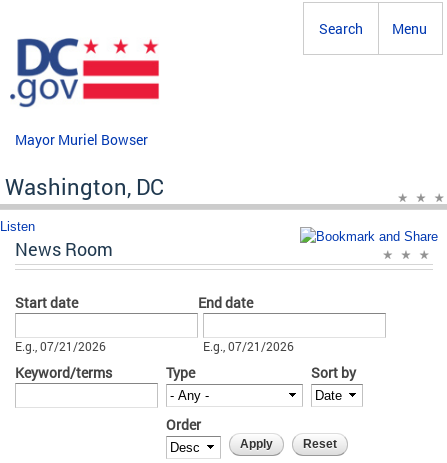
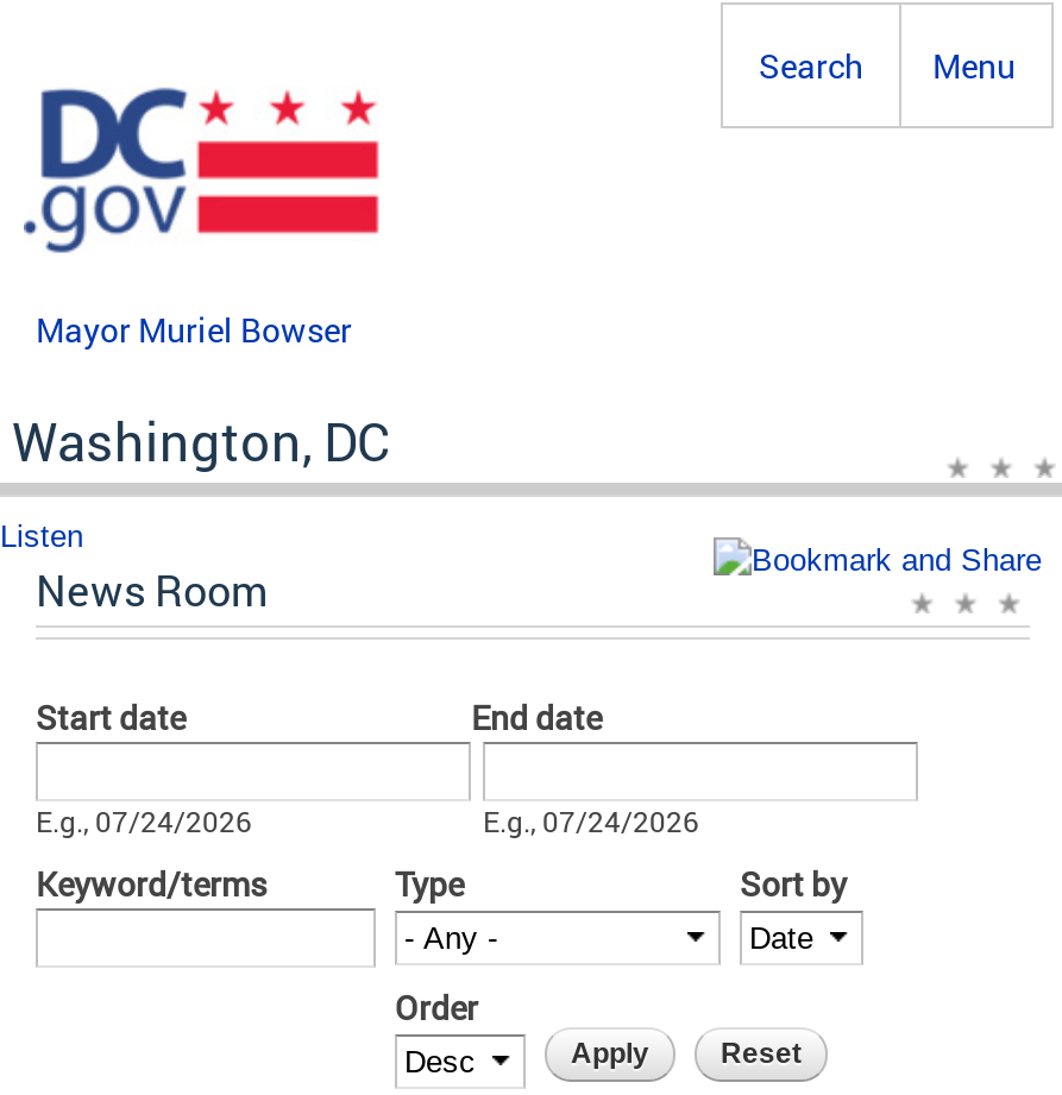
- E.g., 07/21/2026
+ E.g., 07/24/2026

- E.g., 07/21/2026
+ E.g., 07/24/2026
